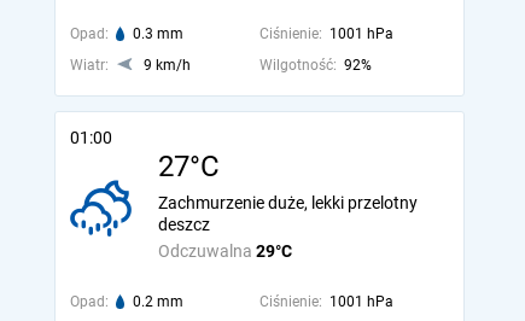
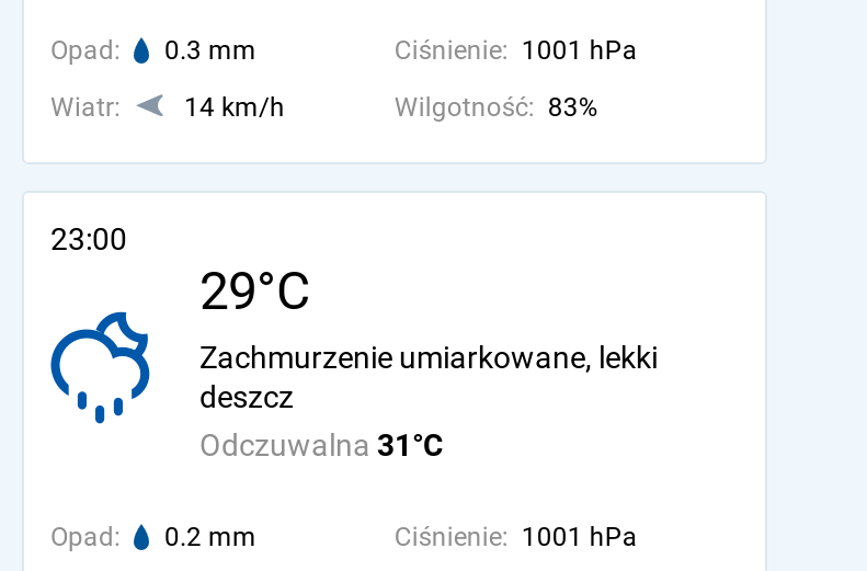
- 9 km/h
- Wilgotność: 92%
+ 14 km/h
+ Wilgotność: 83%

- [image]
- 01:00
- 27°C
+ [image]
+ 23:00
+ 29°C

- Zachmurzenie duże, lekki przelotny
+ Zachmurzenie umiarkowane, lekki

- Odczuwalna 29°C
+ Odczuwalna 31°C
